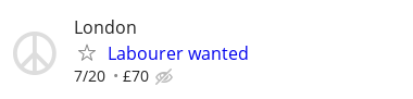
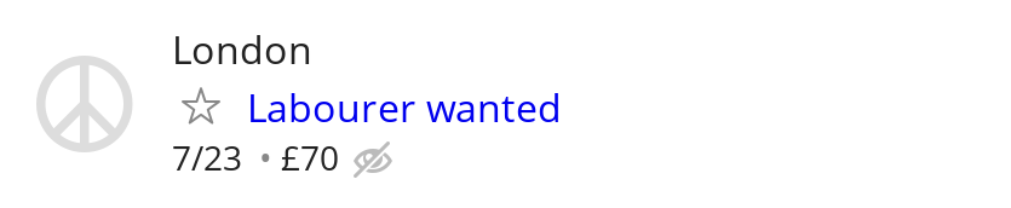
- 7/20 £70
+ 7/23 £70
